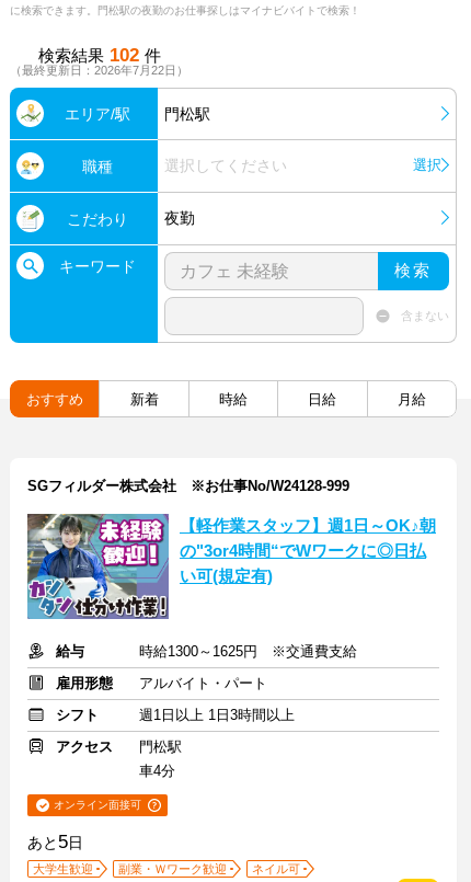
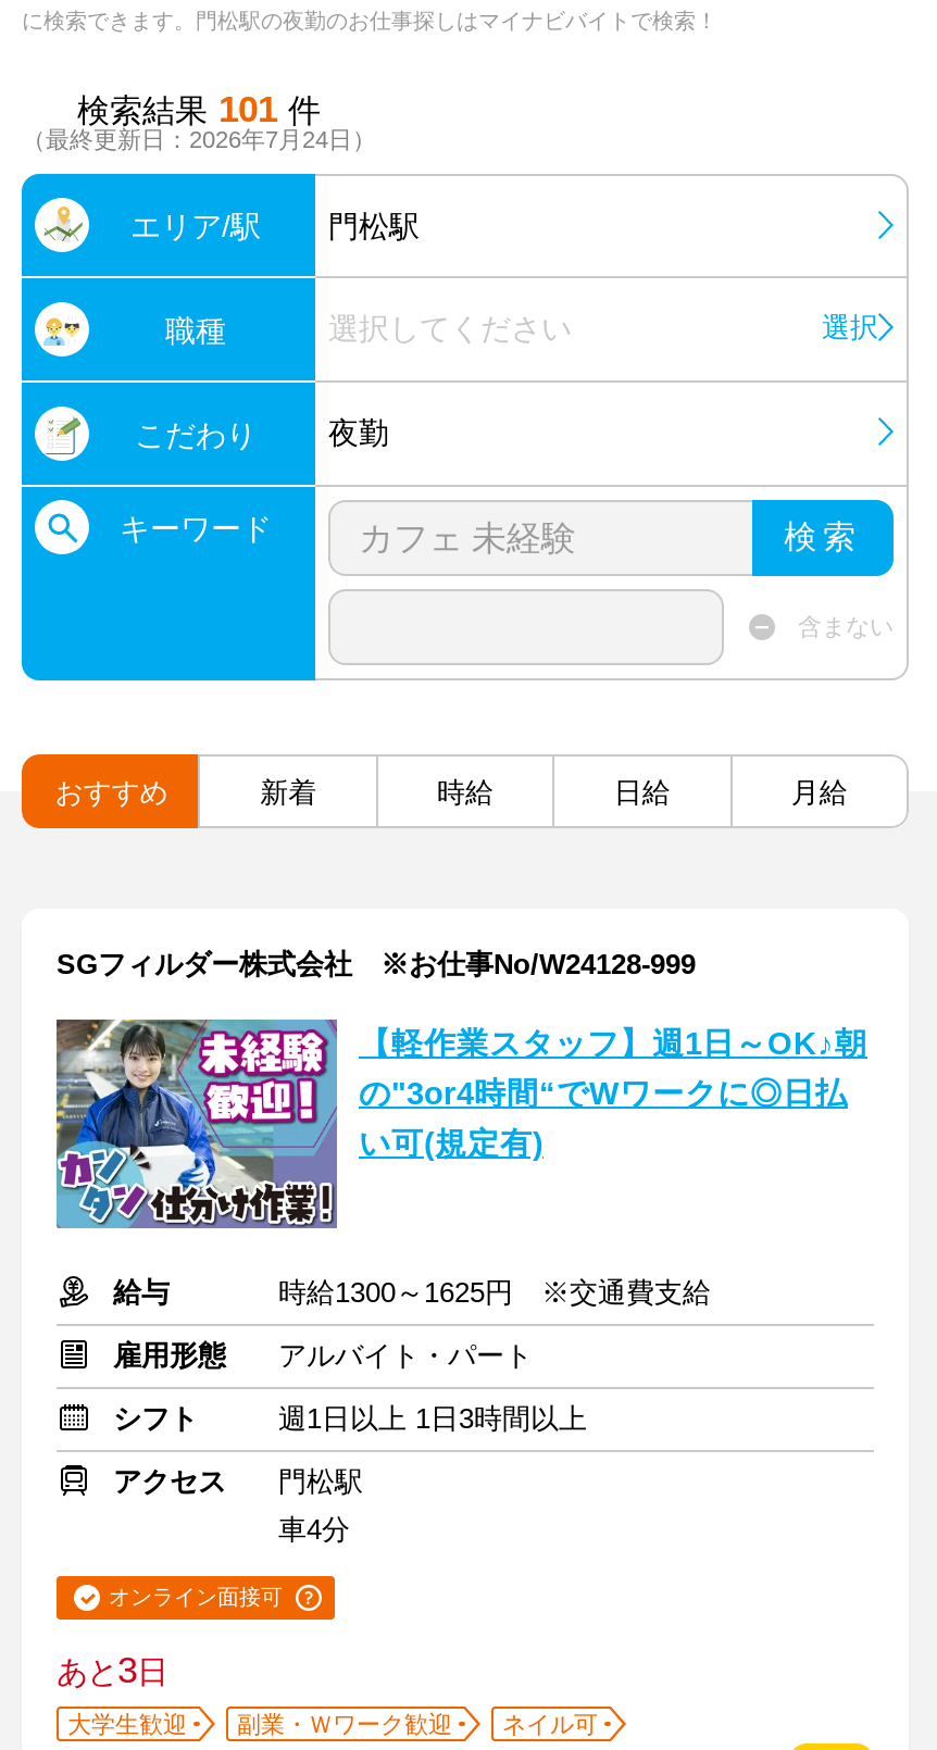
- 検索結果 102 件
+ 検索結果 101 件

- （最終更新日：2026年7月22日）
+ （最終更新日：2026年7月24日）

- あと5日
+ あと3日
